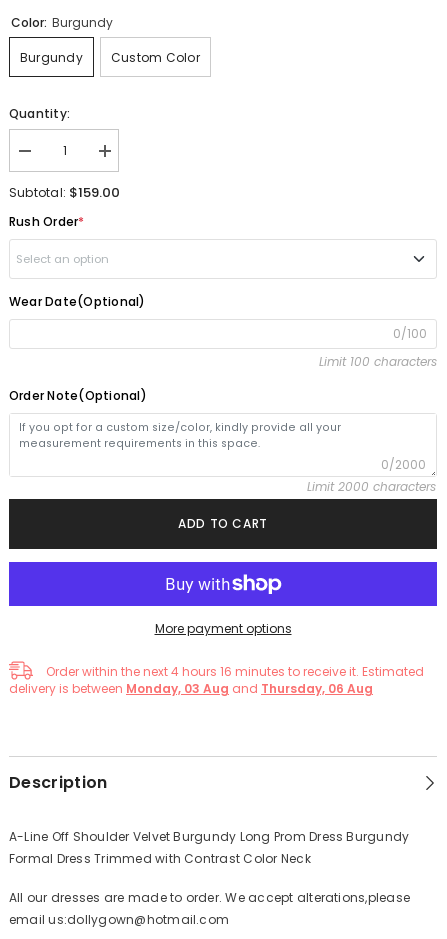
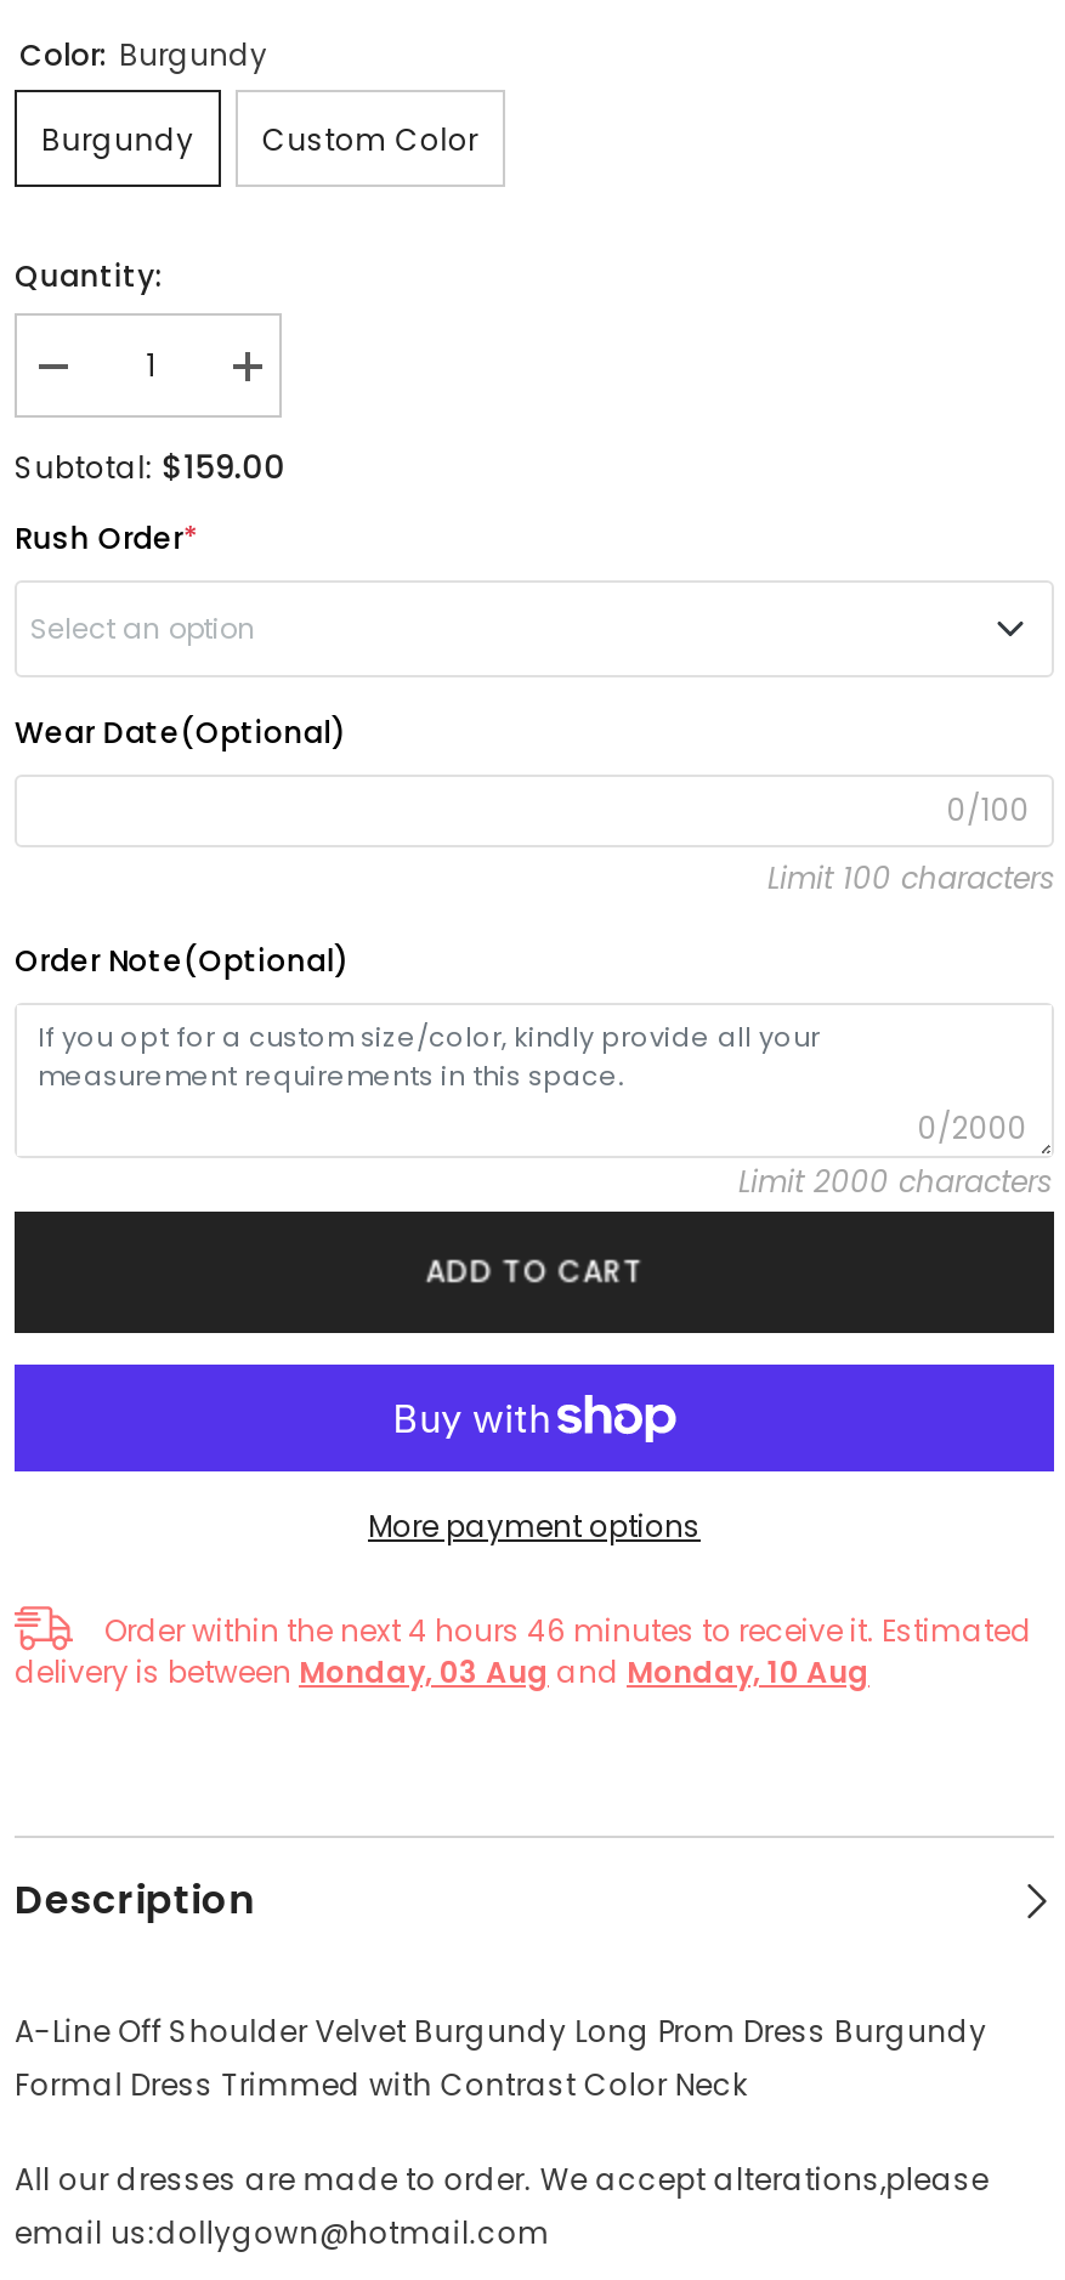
- Order within the next 4 hours 16 minutes to receive it. Estimated
+ Order within the next 4 hours 46 minutes to receive it. Estimated

- delivery is between Monday, 03 Aug and Thursday, 06 Aug
+ delivery is between Monday, 03 Aug and Monday, 10 Aug
